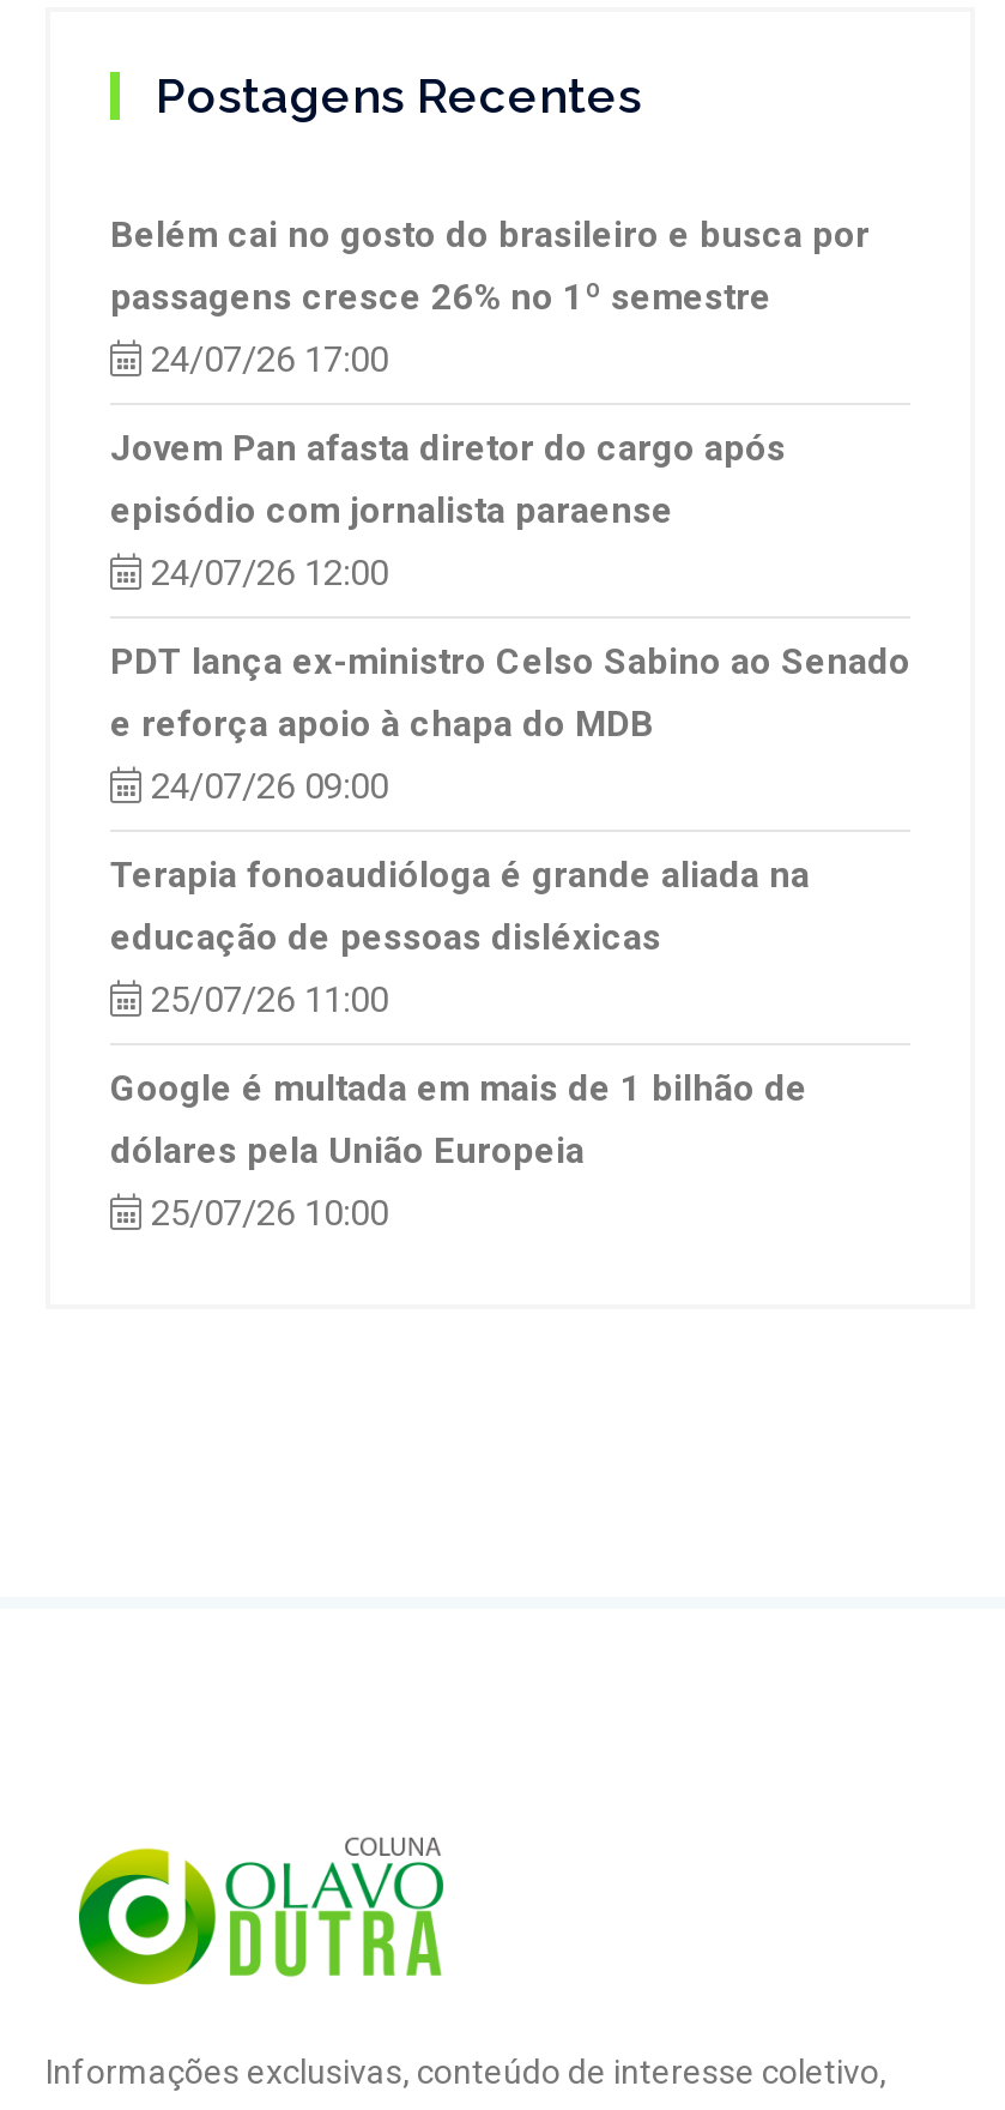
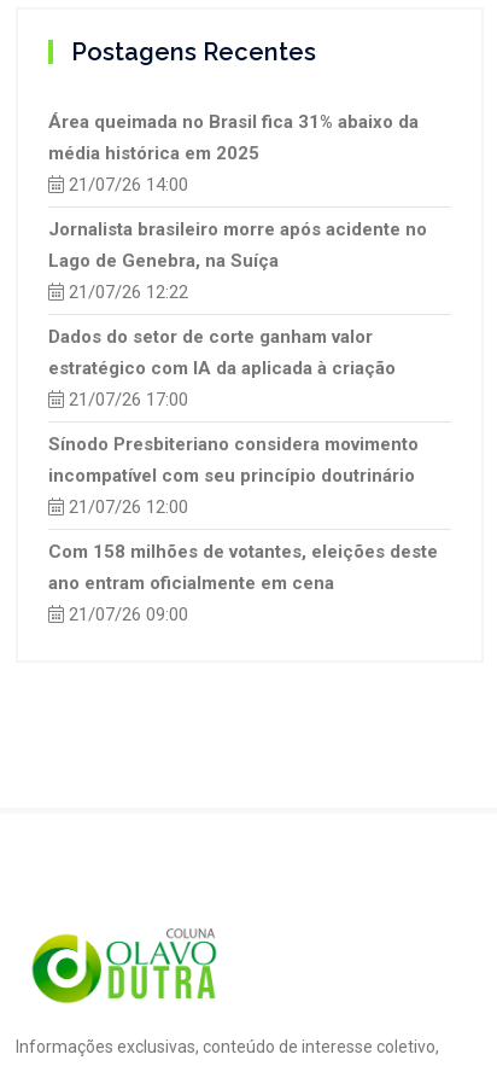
- Belém cai no gosto do brasileiro e busca por
- passagens cresce 26% no 1º semestre
- 24/07/26 17:00
+ Área queimada no Brasil fica 31% abaixo da
+ média histórica em 2025
+ 21/07/26 14:00

- Jovem Pan afasta diretor do cargo após
- episódio com jornalista paraense
- 24/07/26 12:00
+ Jornalista brasileiro morre após acidente no
+ Lago de Genebra, na Suíça
+ 21/07/26 12:22

- PDT lança ex-ministro Celso Sabino ao Senado
- e reforça apoio à chapa do MDB
- 24/07/26 09:00
+ Dados do setor de corte ganham valor
+ estratégico com IA da aplicada à criação
+ 21/07/26 17:00

- Terapia fonoaudióloga é grande aliada na
- educação de pessoas disléxicas
- 25/07/26 11:00
+ Sínodo Presbiteriano considera movimento
+ incompatível com seu princípio doutrinário
+ 21/07/26 12:00

- Google é multada em mais de 1 bilhão de
- dólares pela União Europeia
- 25/07/26 10:00
+ Com 158 milhões de votantes, eleições deste
+ ano entram oficialmente em cena
+ 21/07/26 09:00
